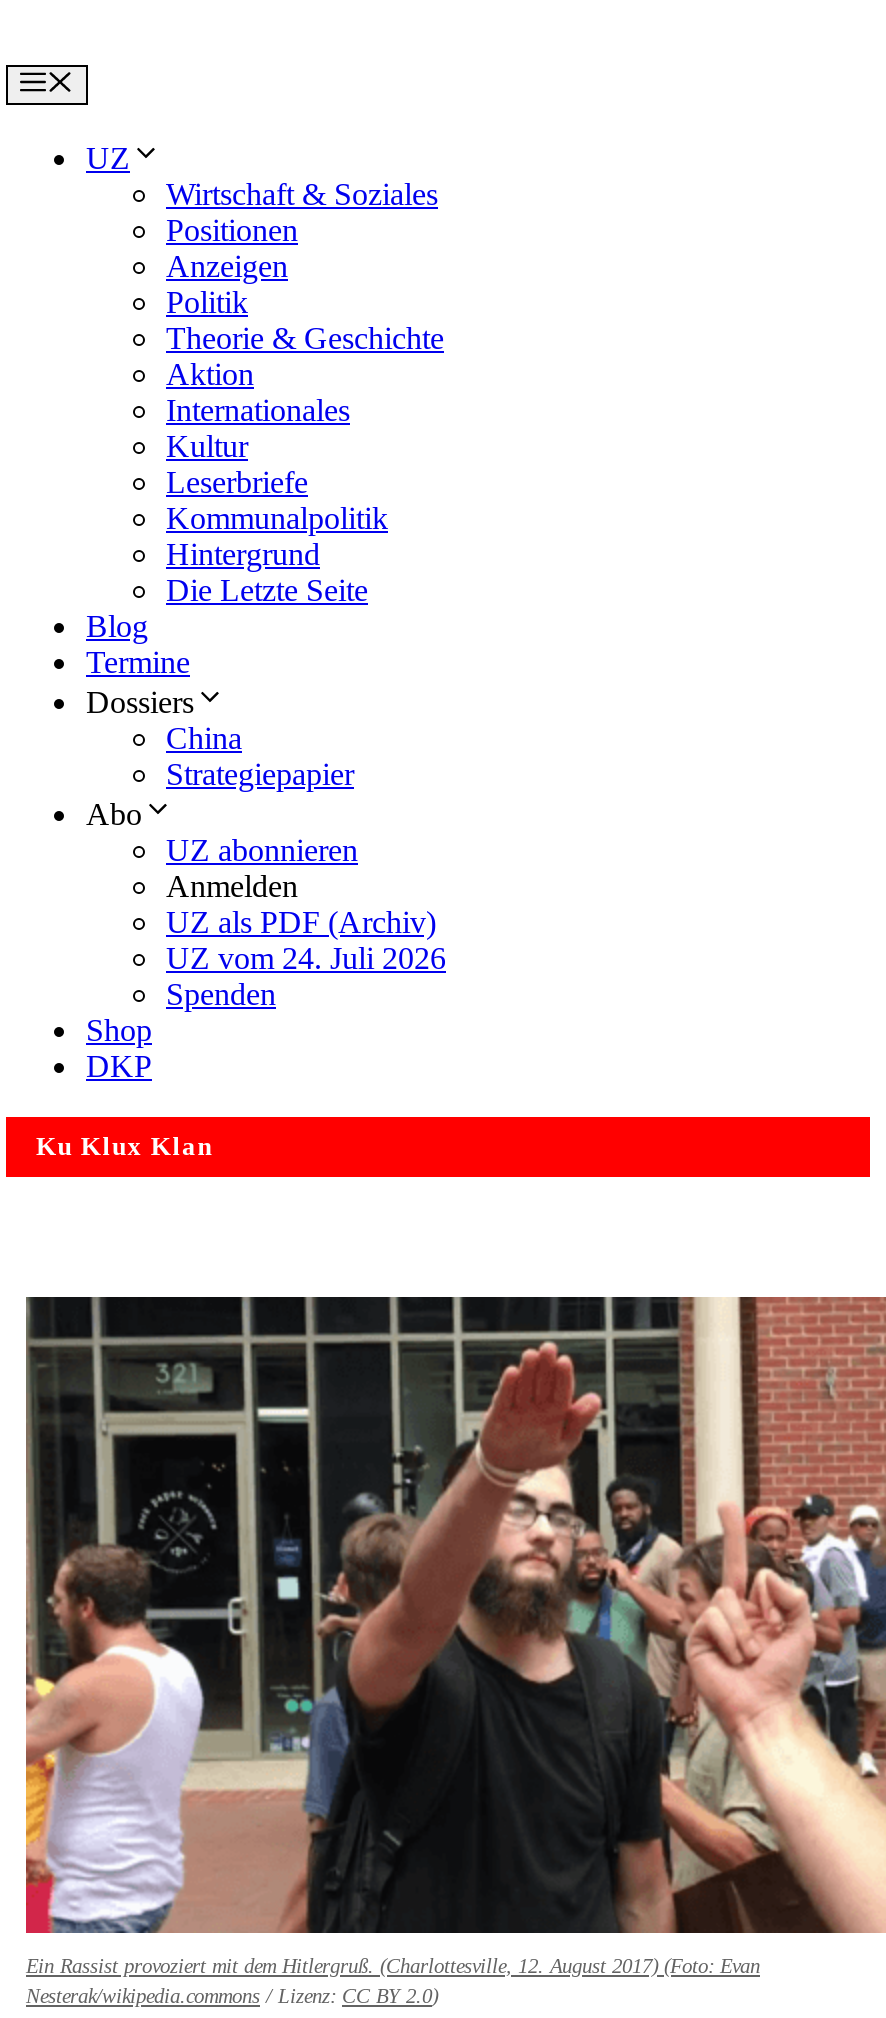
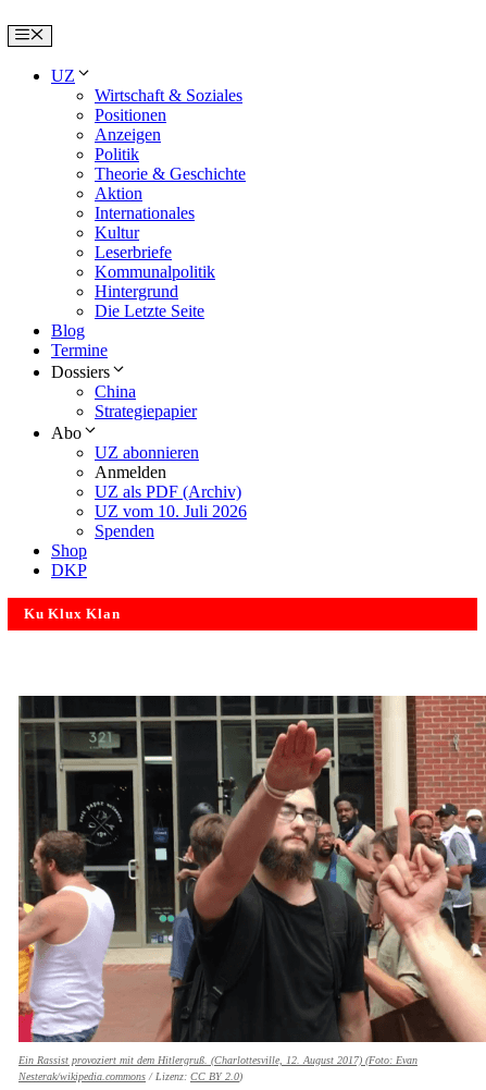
- UZ vom 24. Juli 2026
+ UZ vom 10. Juli 2026
